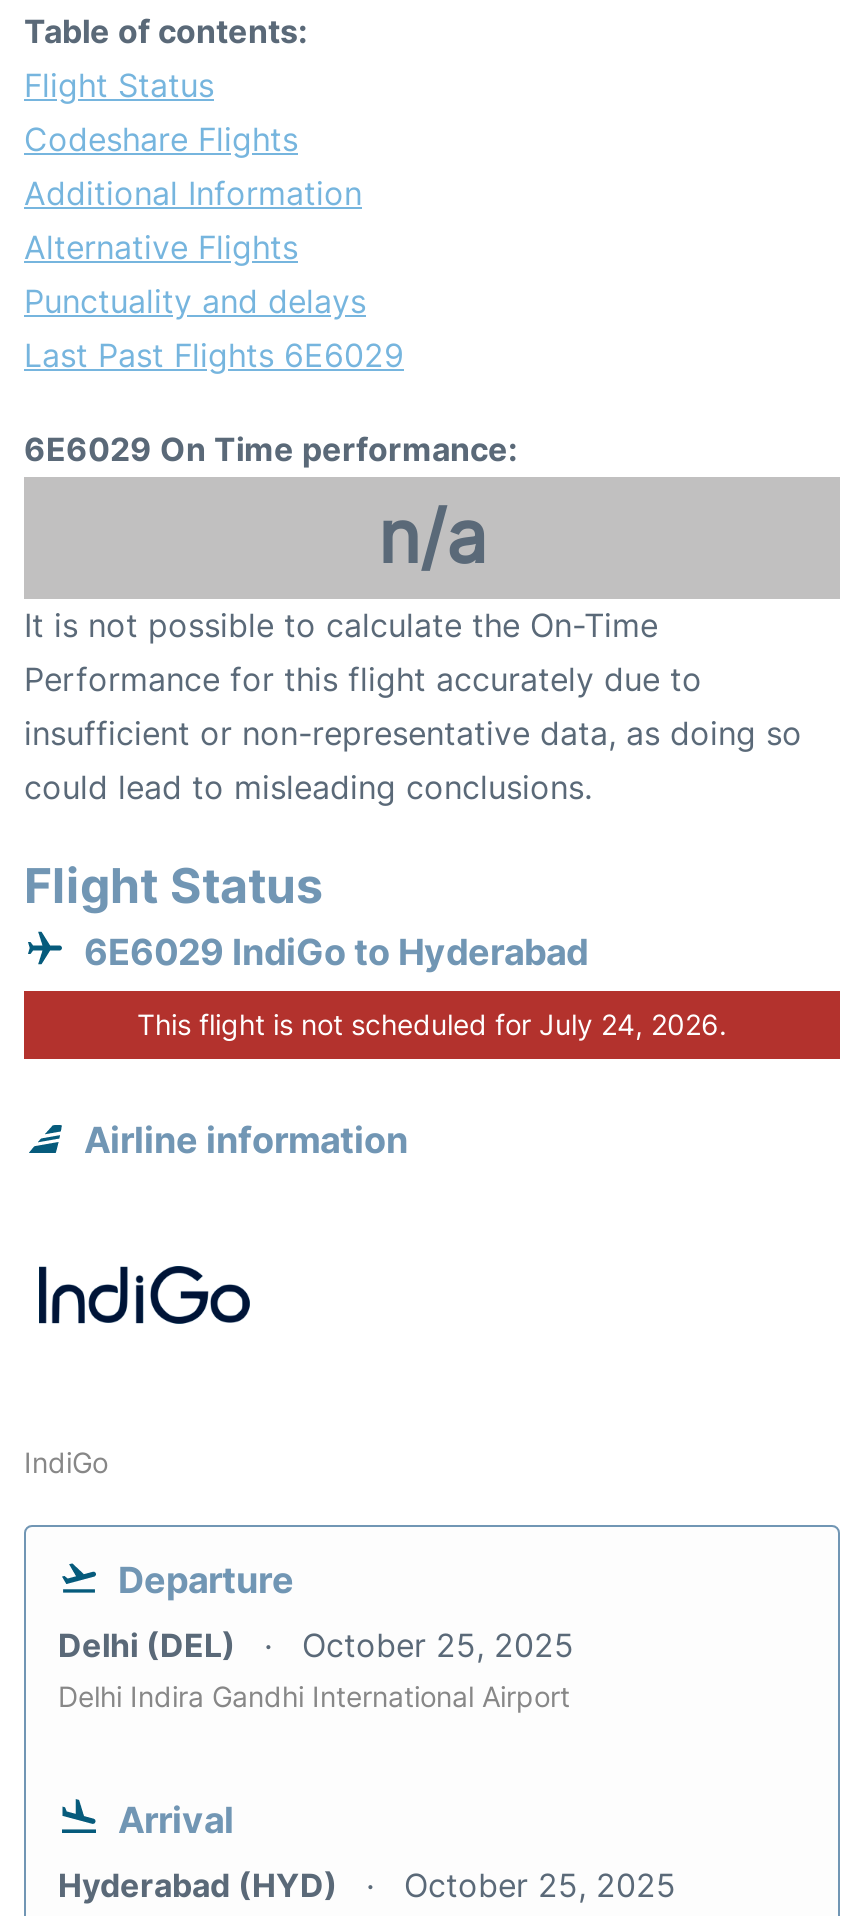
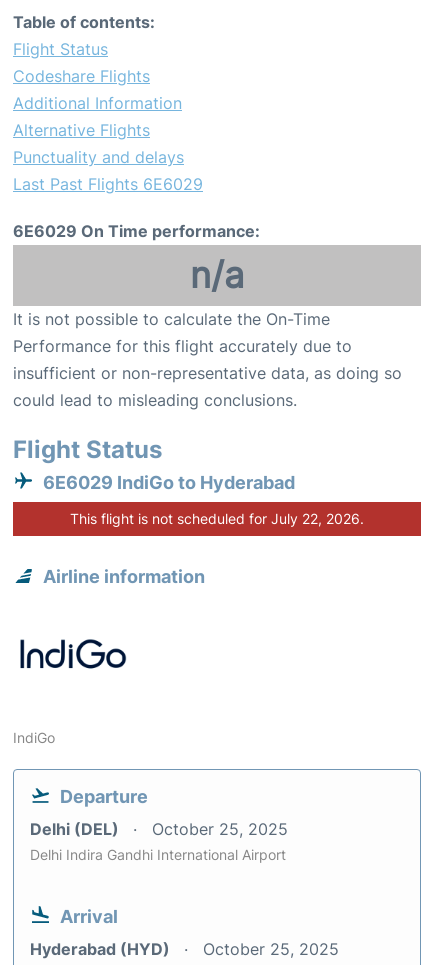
- This flight is not scheduled for July 24, 2026.
+ This flight is not scheduled for July 22, 2026.
